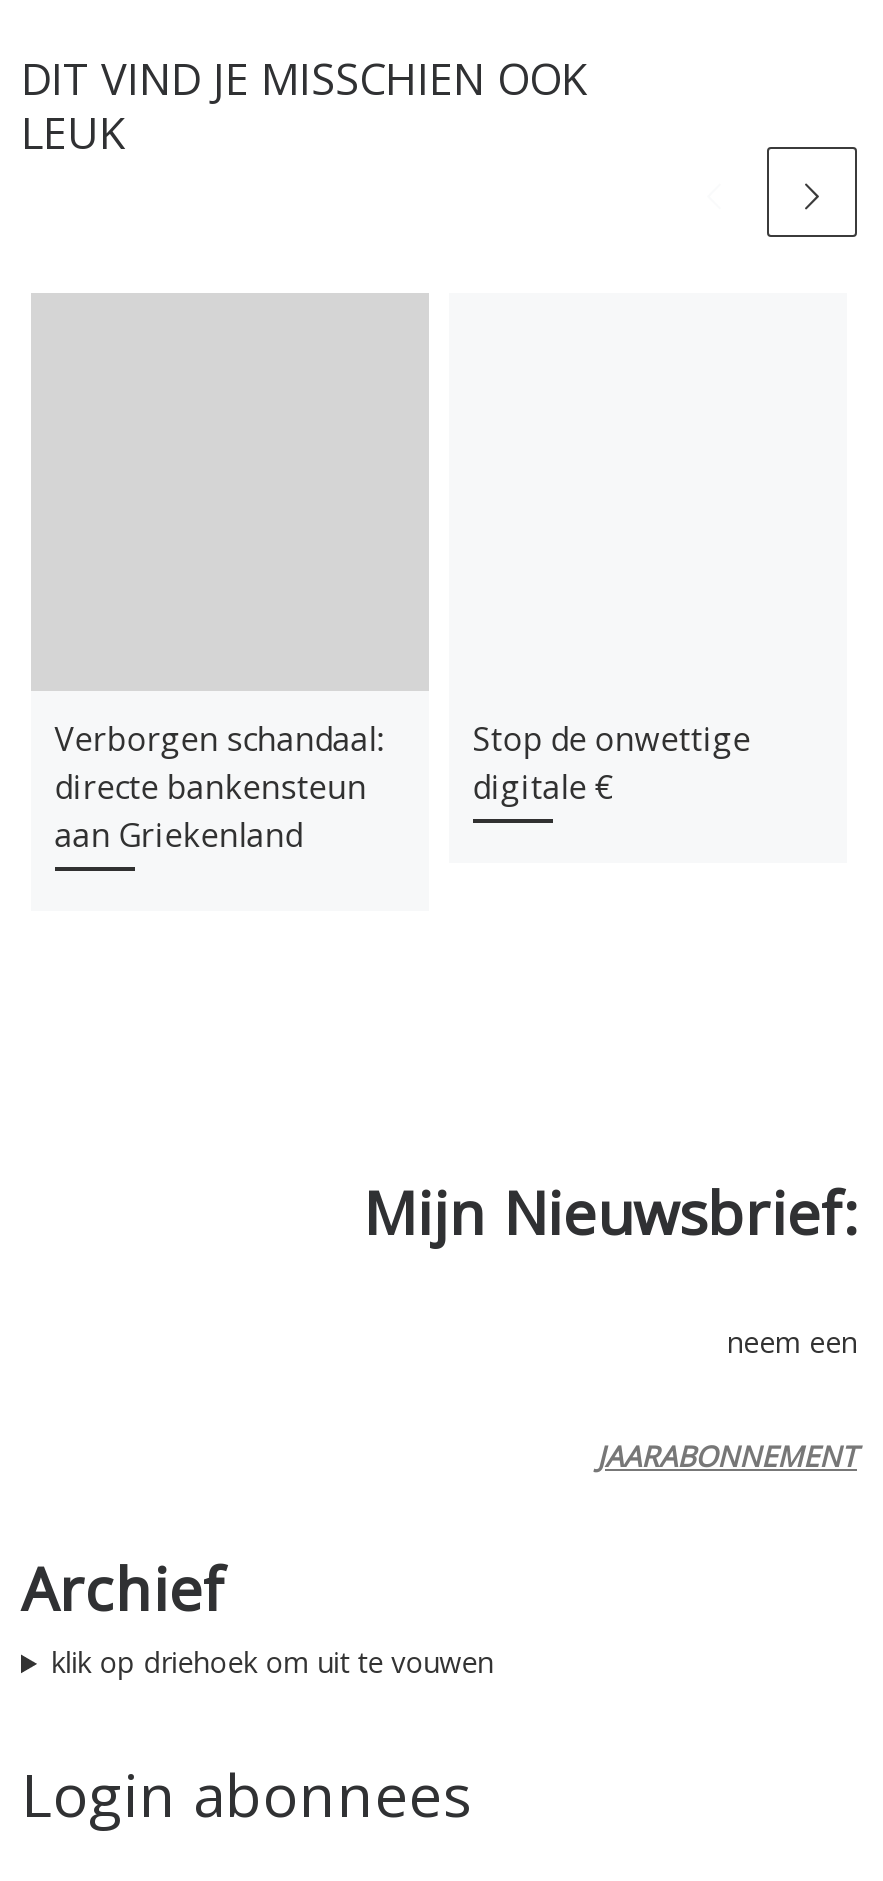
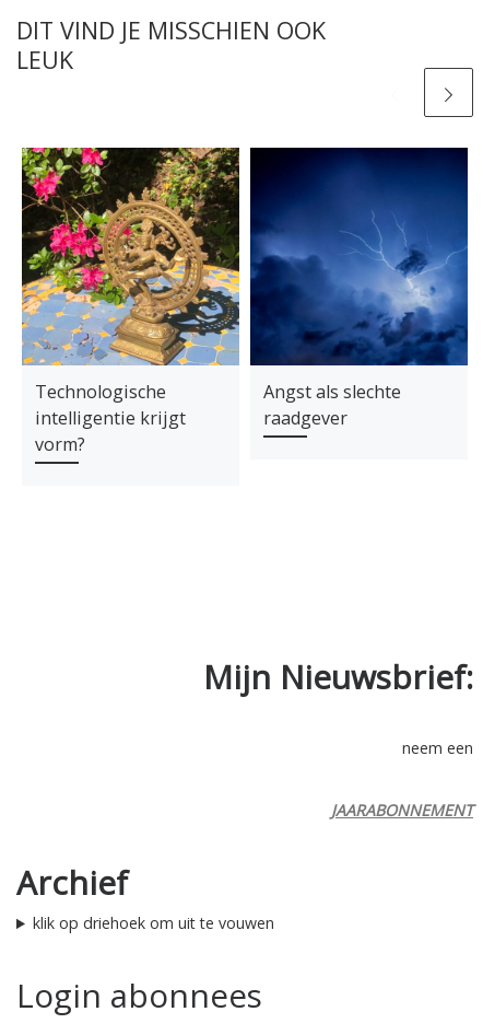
+ [image]

+ [image]

- Verborgen schandaal:
- directe bankensteun
- aan Griekenland
+ Technologische
+ intelligentie krijgt
+ vorm?

- Stop de onwettige
- digitale €
+ Angst als slechte
+ raadgever
